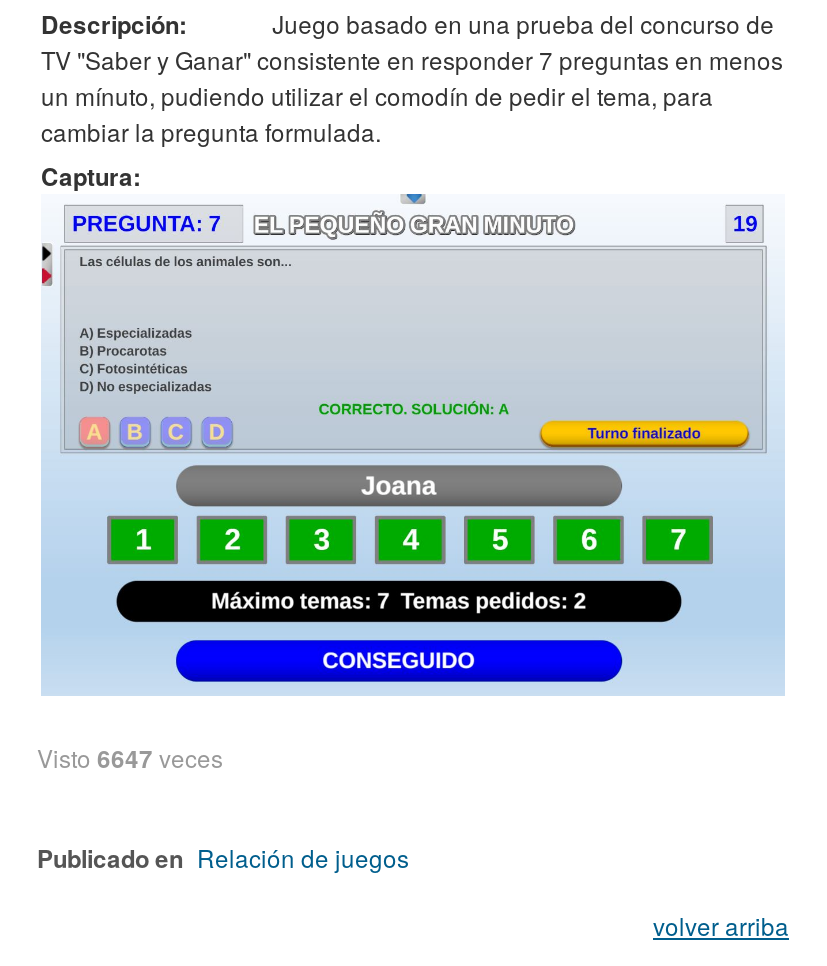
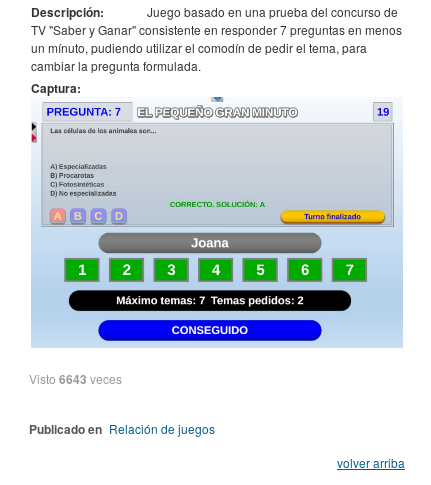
- Visto 6647 veces
+ Visto 6643 veces
